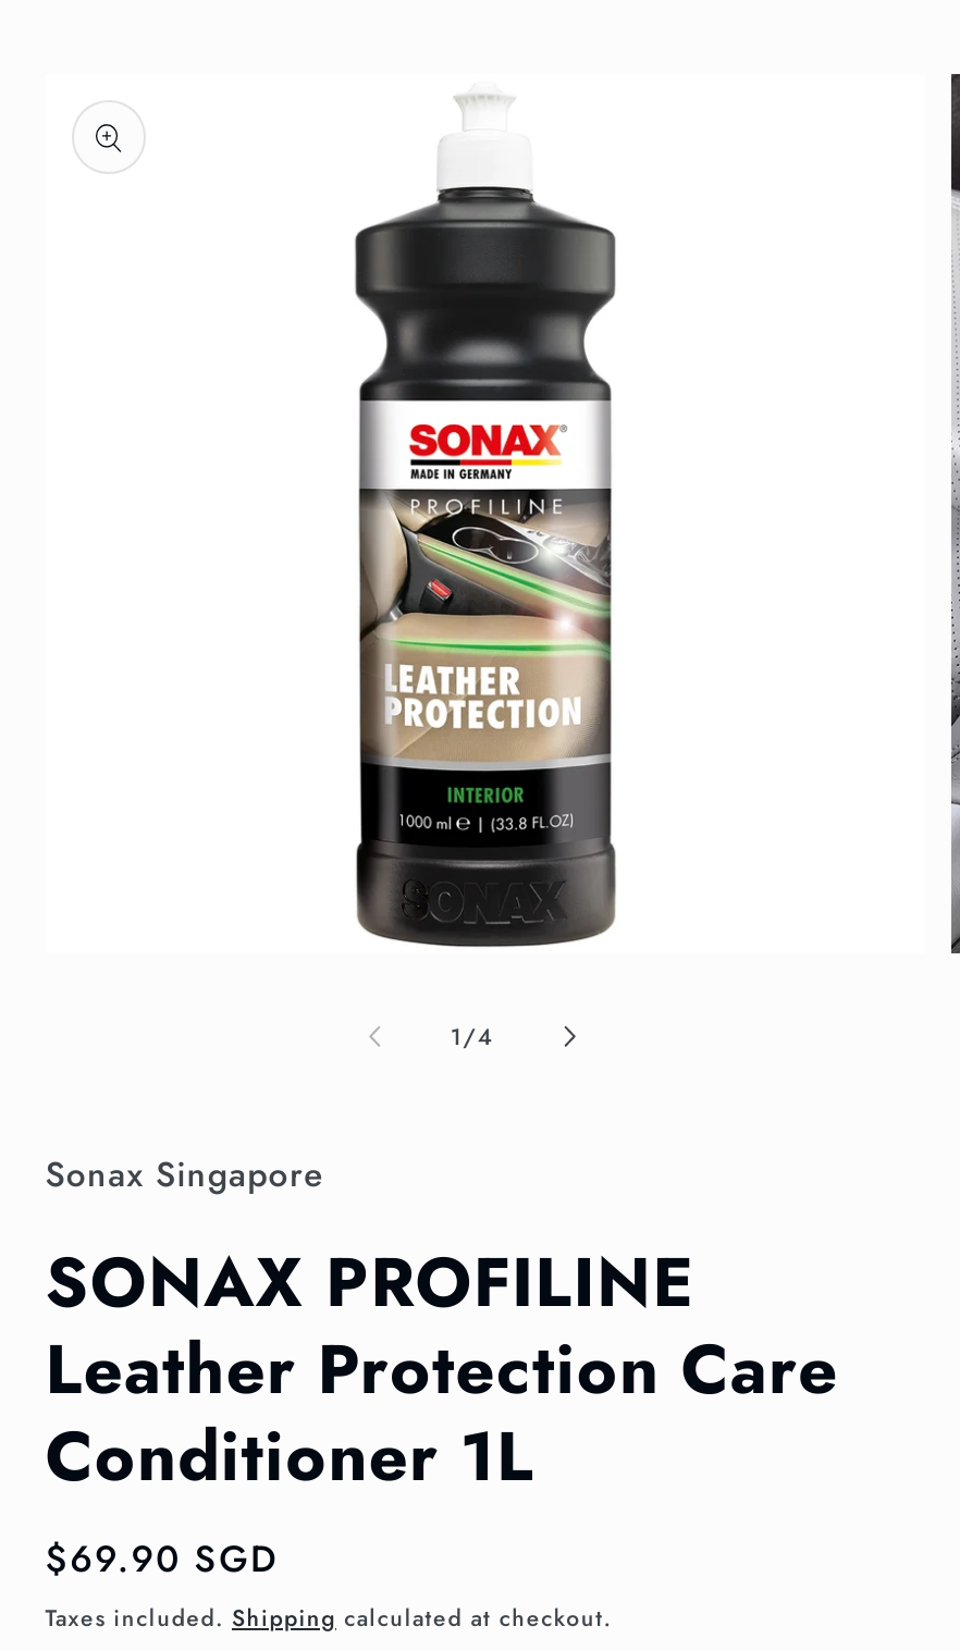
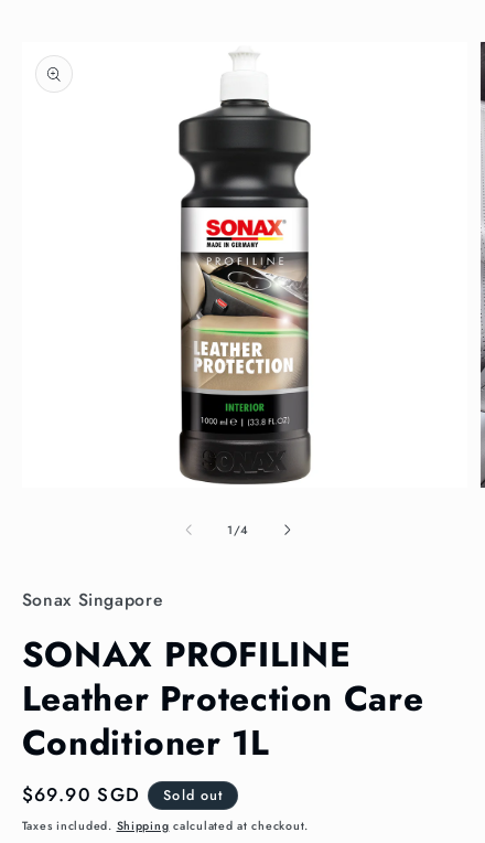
+ Sold out
